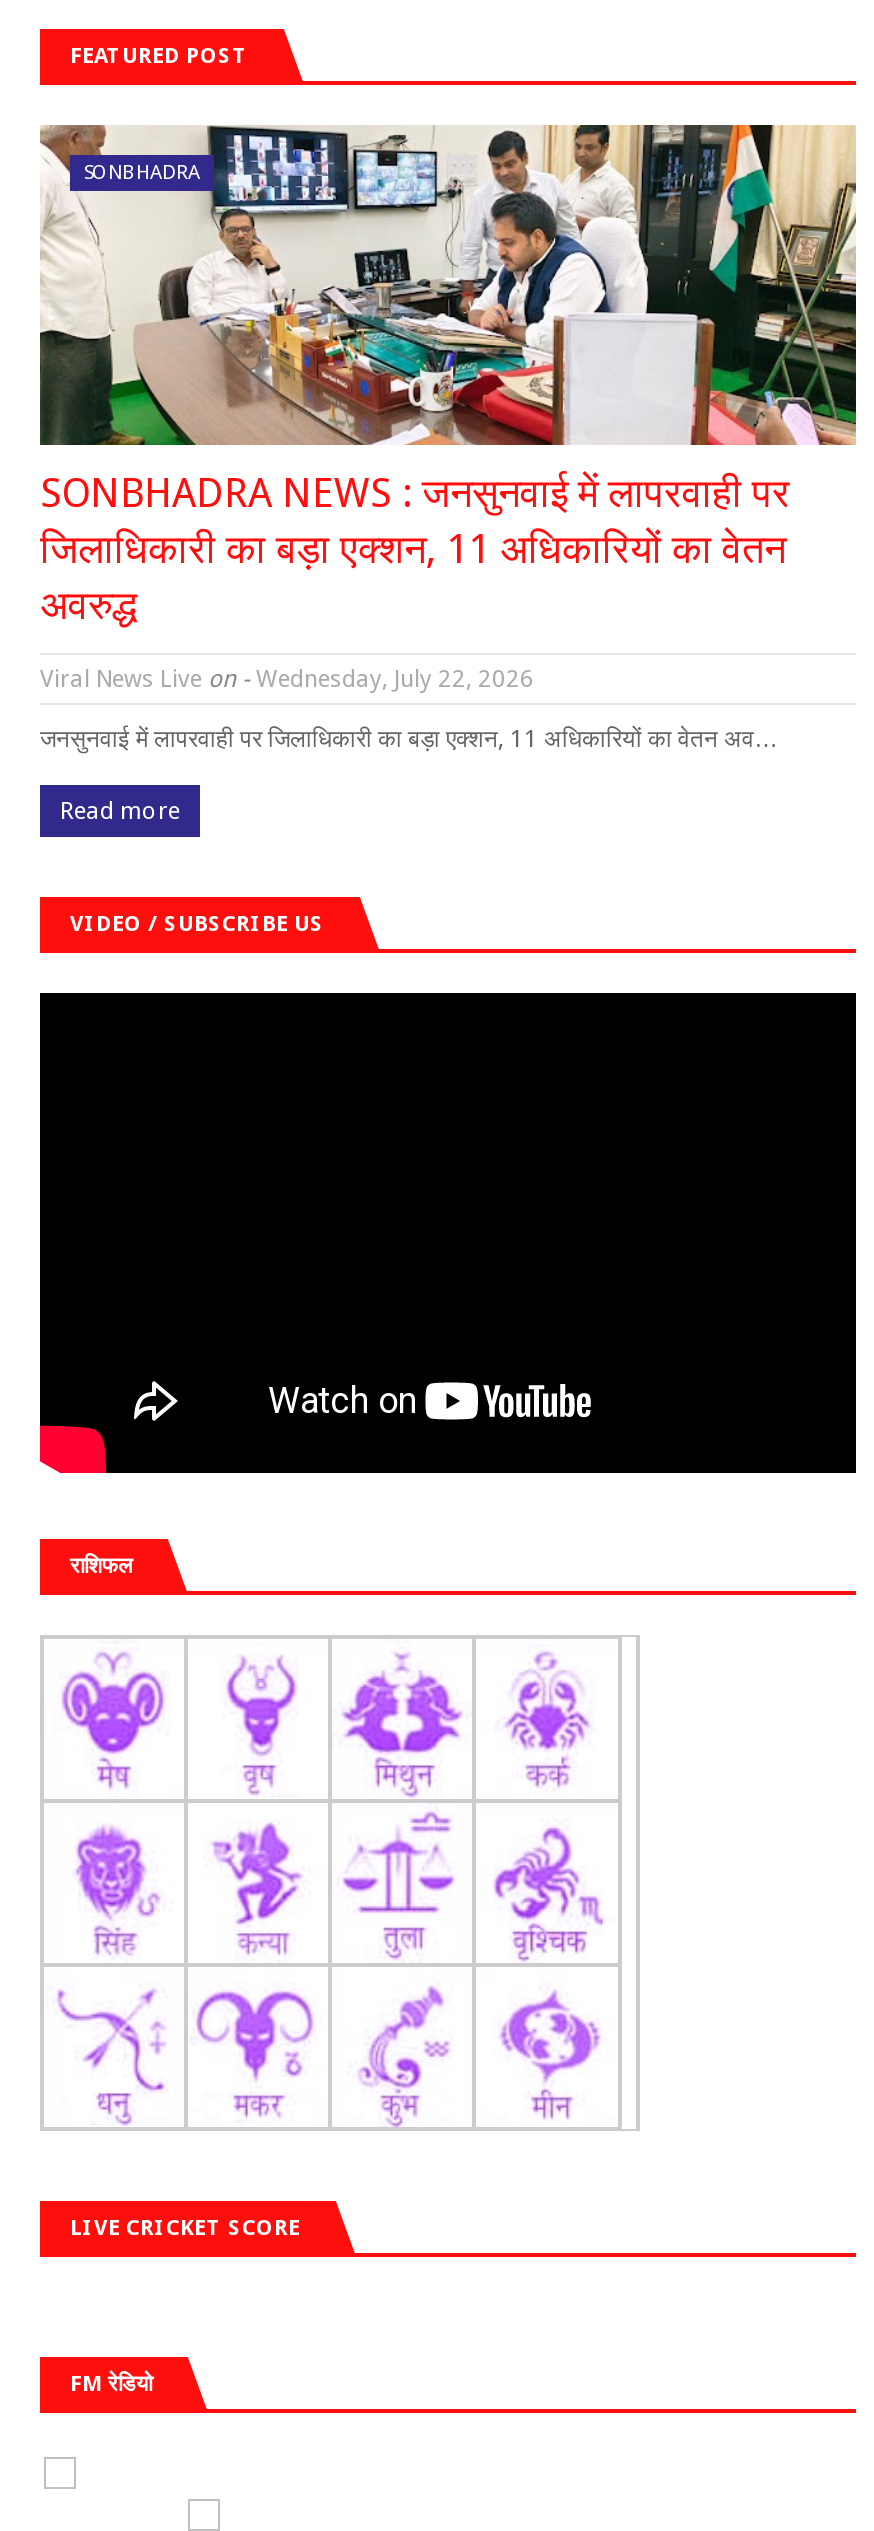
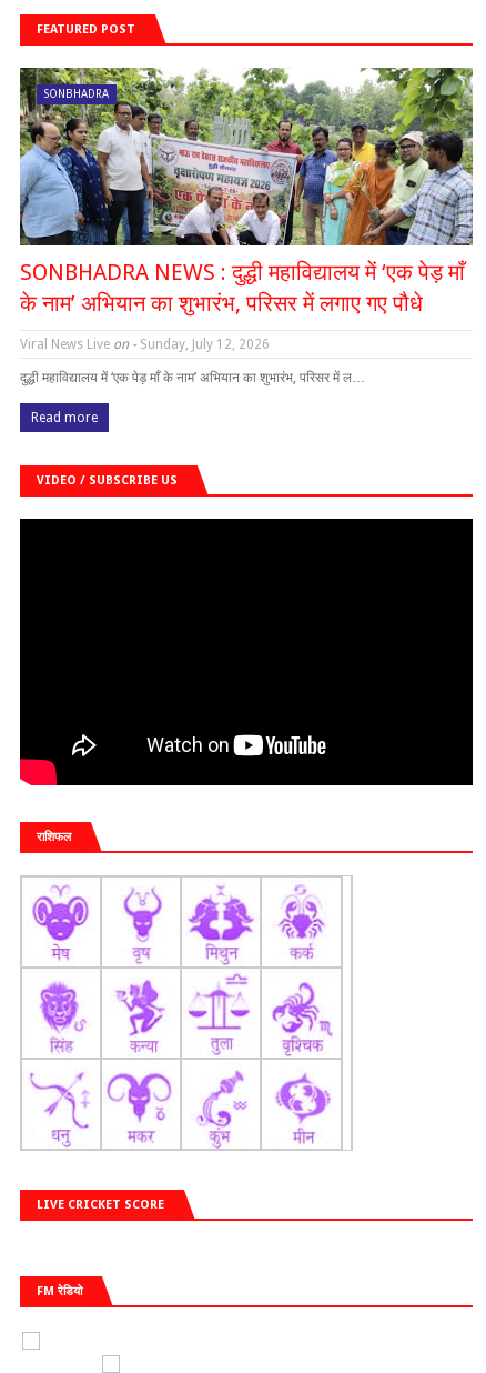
- [image]
- SONBHADRA NEWS : जनसुनवाई में लापरवाही पर
- जिलाधिकारी का बड़ा एक्शन, 11 अधिकारियों का वेतन
- अवरुद्ध
+ [image]
+ SONBHADRA NEWS : दुद्धी महाविद्यालय में ‘एक पेड़ माँ
+ के नाम’ अभियान का शुभारंभ, परिसर में लगाए गए पौधे

- Viral News Live on - Wednesday, July 22, 2026
+ Viral News Live on - Sunday, July 12, 2026

- जनसुनवाई में लापरवाही पर जिलाधिकारी का बड़ा एक्शन, 11 अधिकारियों का वेतन अव…
+ दुद्धी महाविद्यालय में ‘एक पेड़ माँ के नाम’ अभियान का शुभारंभ, परिसर में ल…
